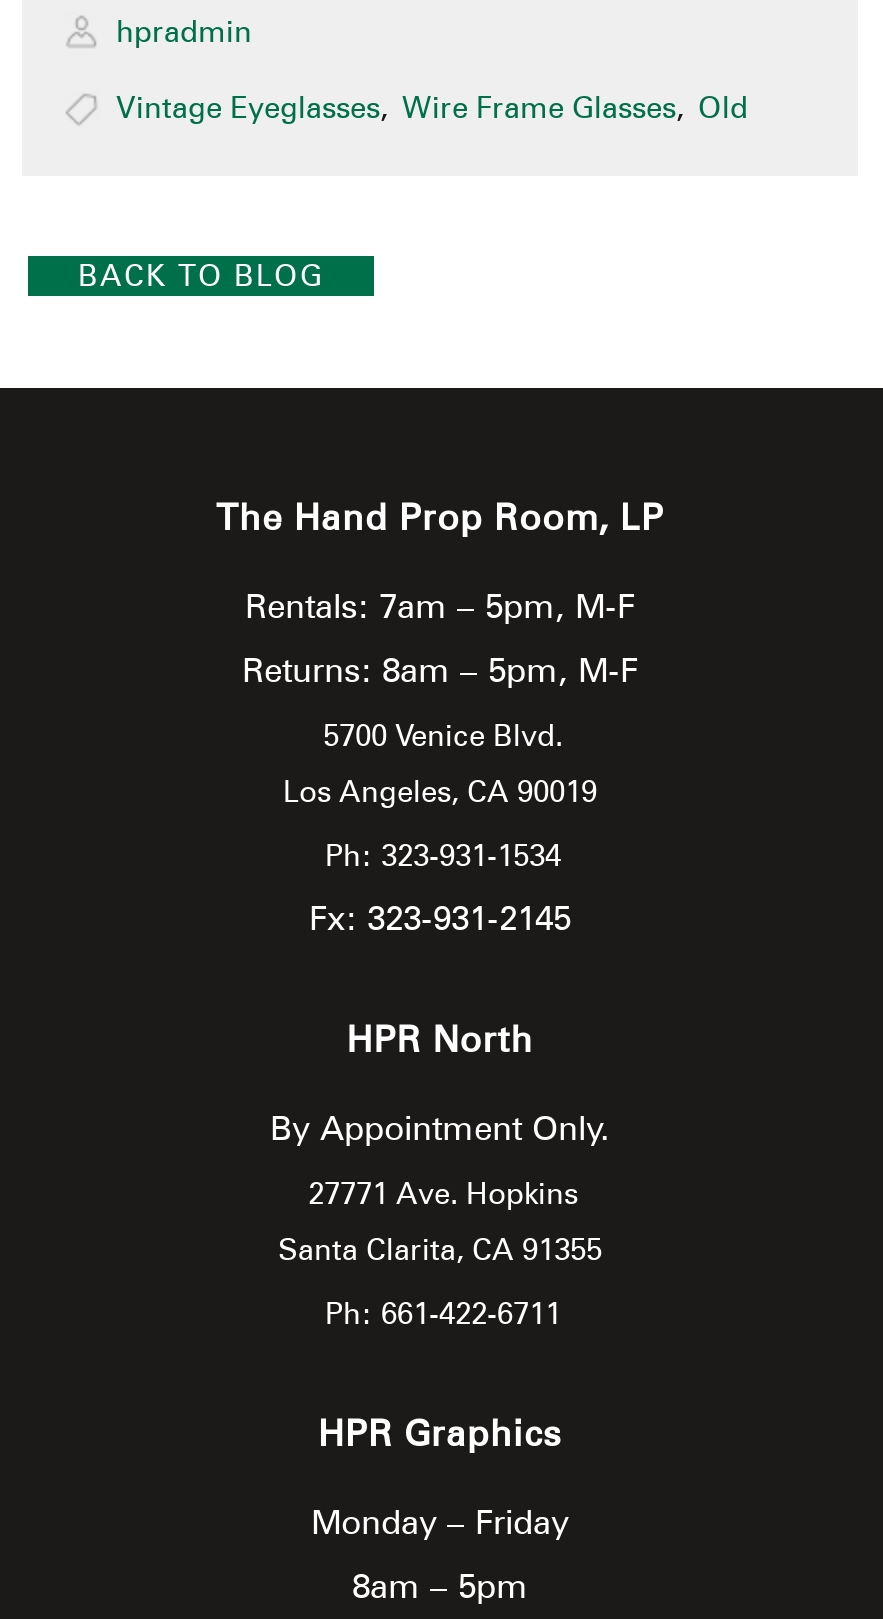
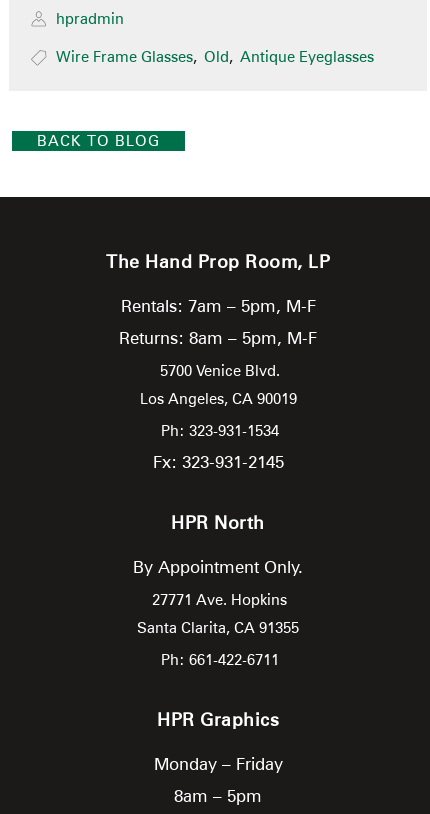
- Vintage Eyeglasses, Wire Frame Glasses, Old
+ Wire Frame Glasses, Old, Antique Eyeglasses
